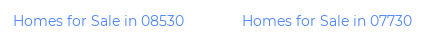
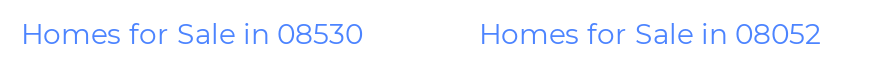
- Homes for Sale in 07730
+ Homes for Sale in 08052
